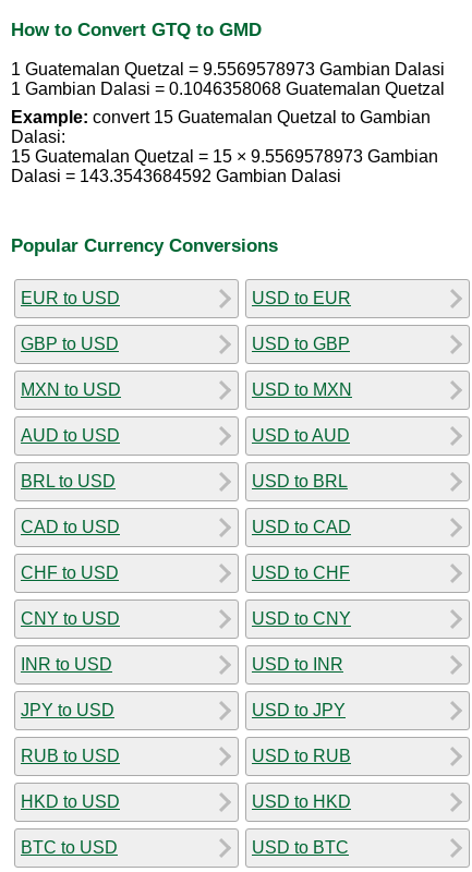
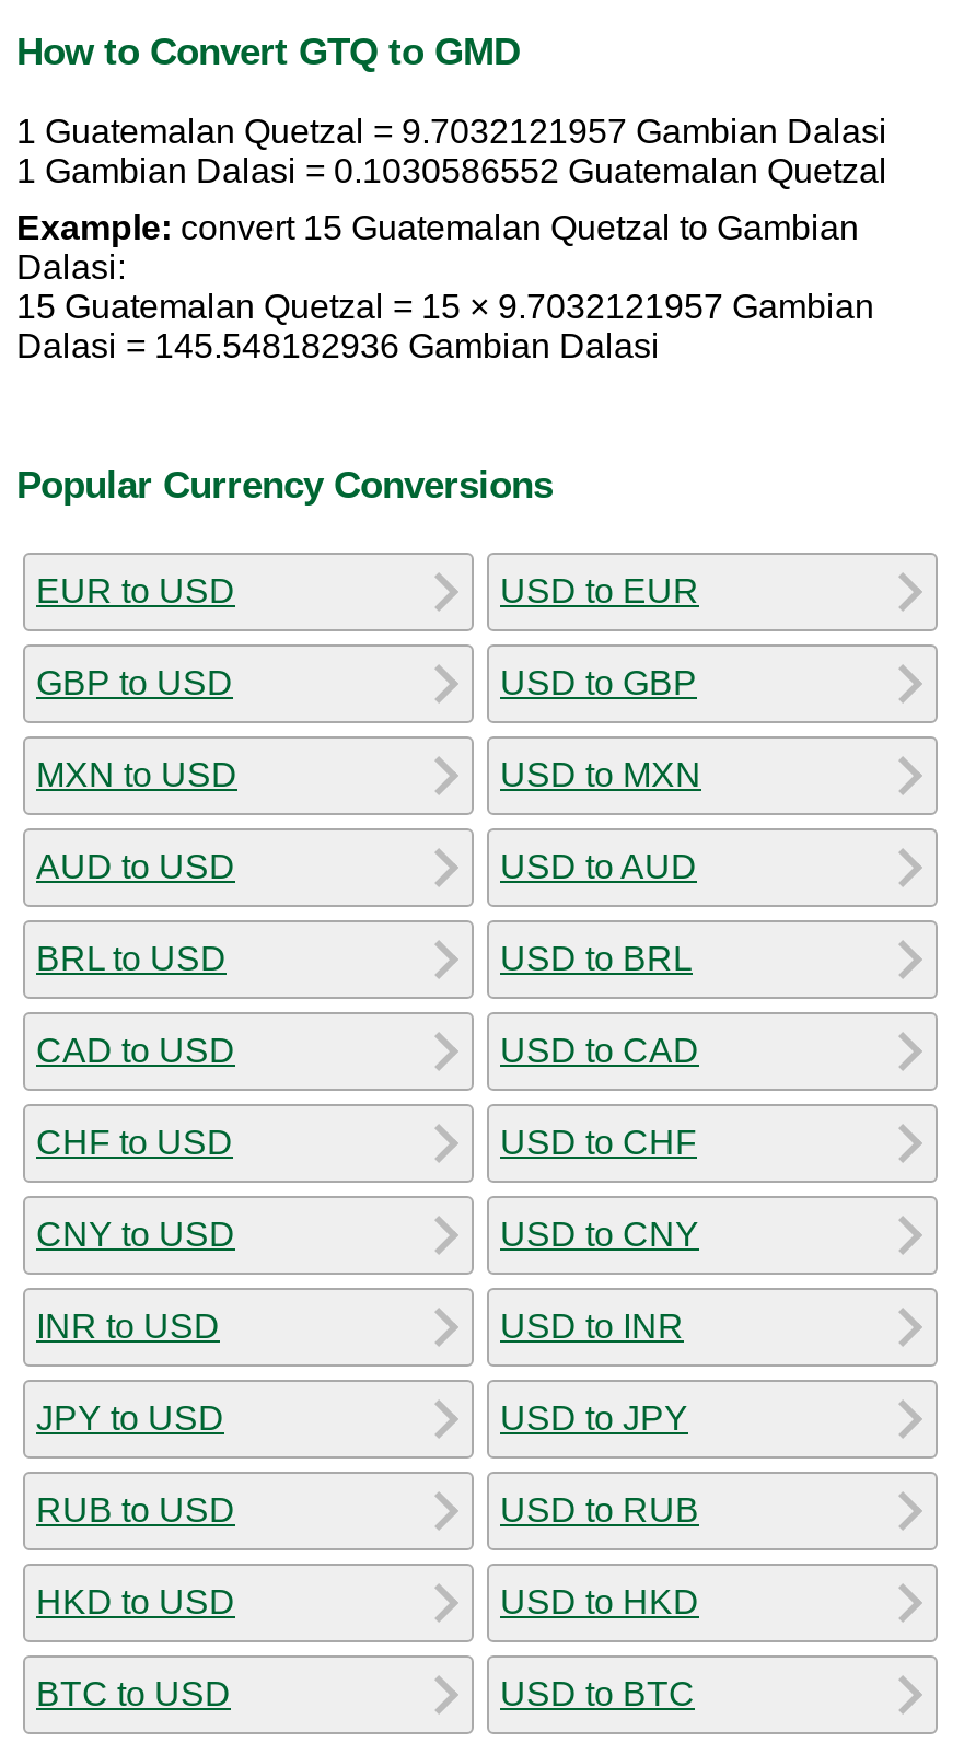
- 1 Guatemalan Quetzal = 9.5569578973 Gambian Dalasi
+ 1 Guatemalan Quetzal = 9.7032121957 Gambian Dalasi

- 1 Gambian Dalasi = 0.1046358068 Guatemalan Quetzal
+ 1 Gambian Dalasi = 0.1030586552 Guatemalan Quetzal

- 15 Guatemalan Quetzal = 15 × 9.5569578973 Gambian
+ 15 Guatemalan Quetzal = 15 × 9.7032121957 Gambian

- Dalasi = 143.3543684592 Gambian Dalasi
+ Dalasi = 145.548182936 Gambian Dalasi
